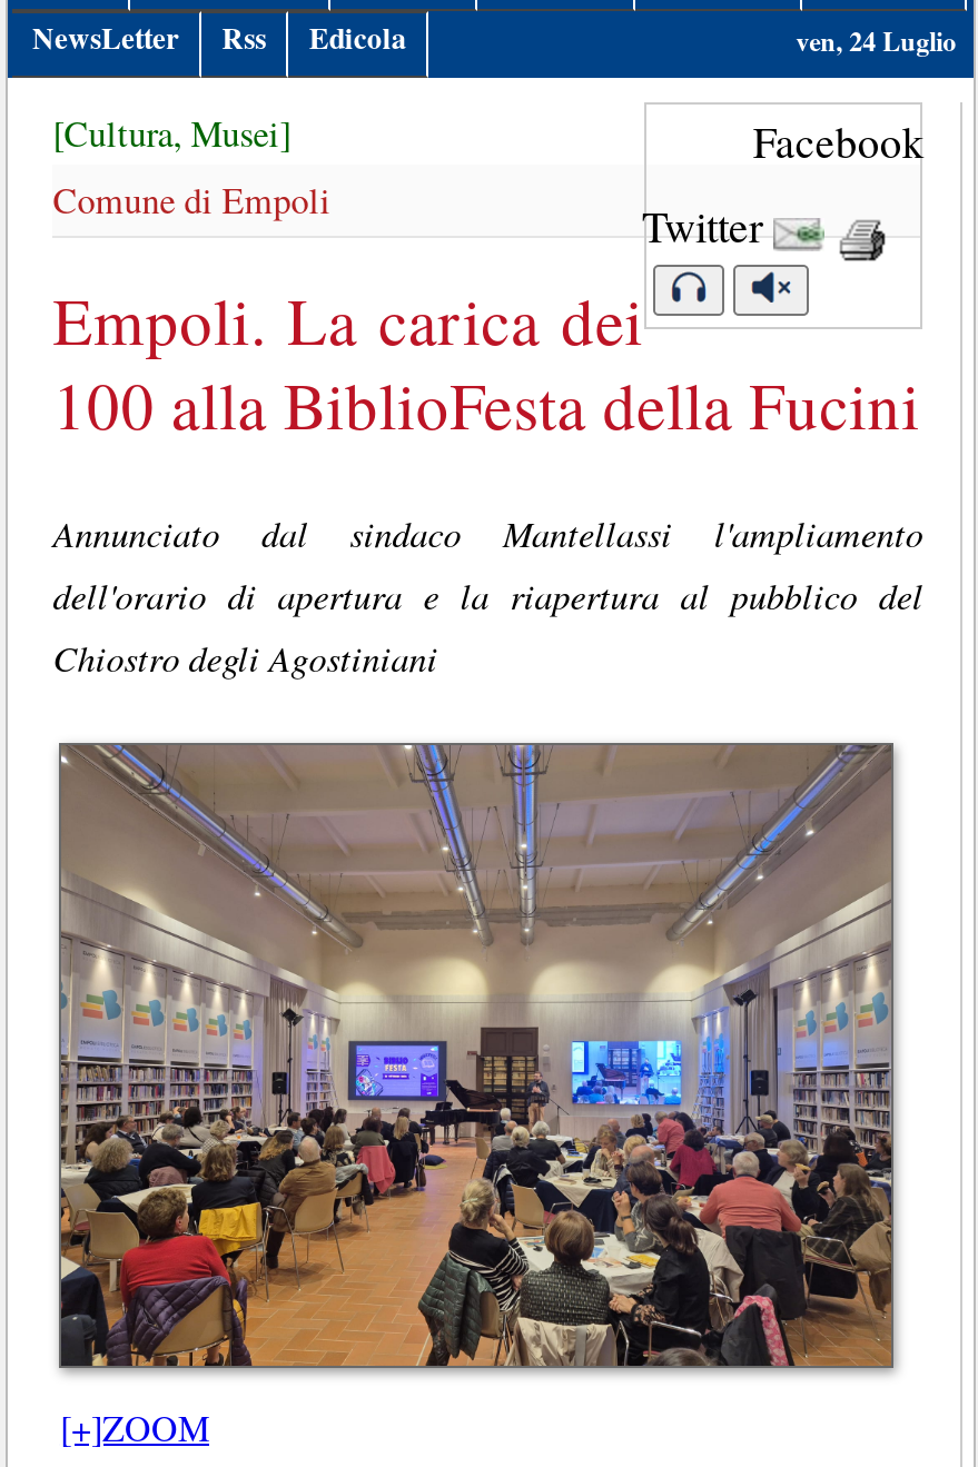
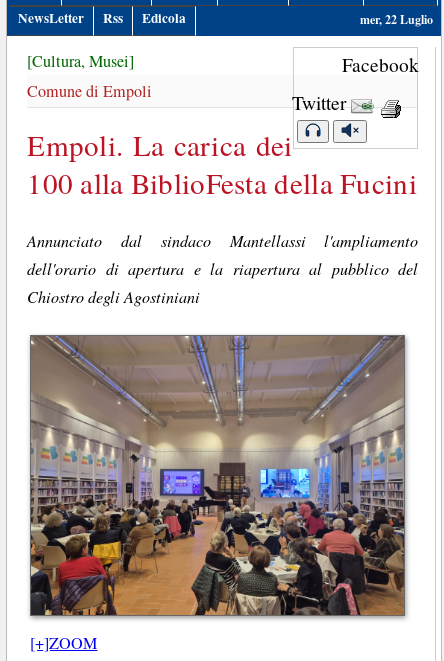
- ven, 24 Luglio
+ mer, 22 Luglio
